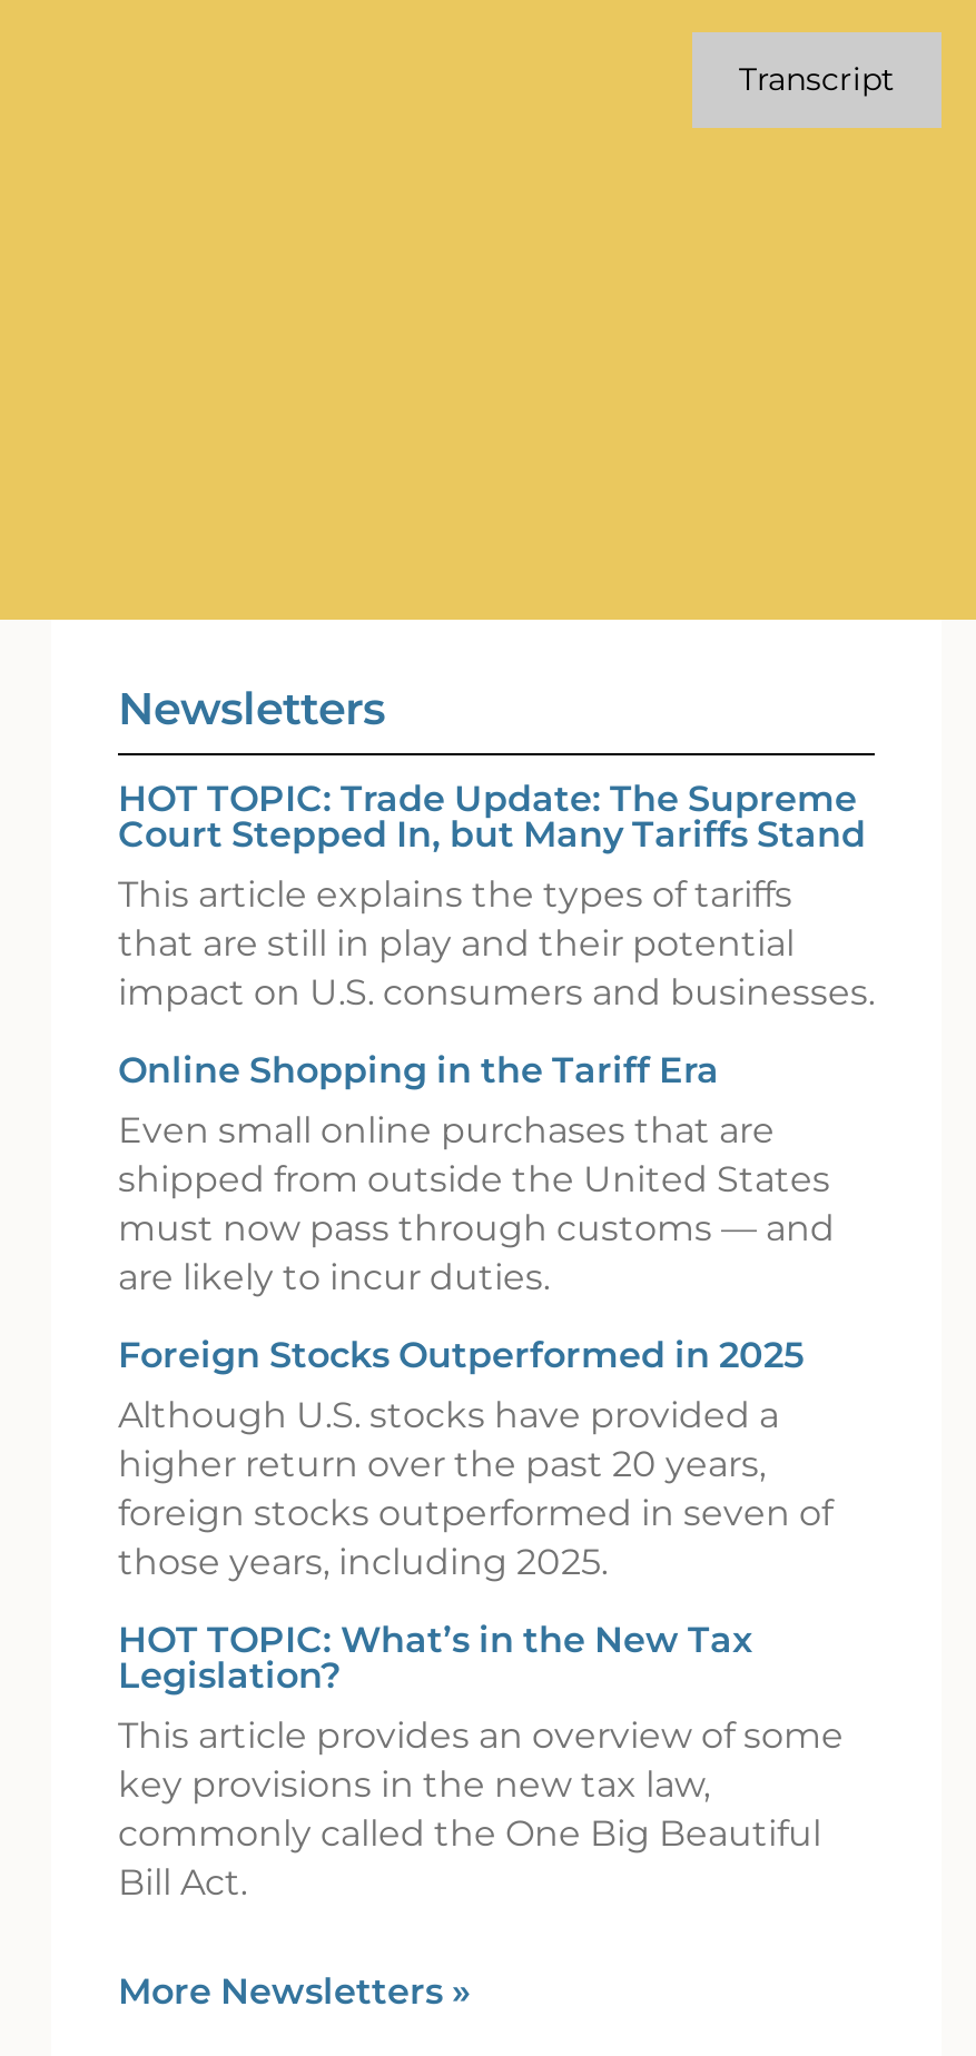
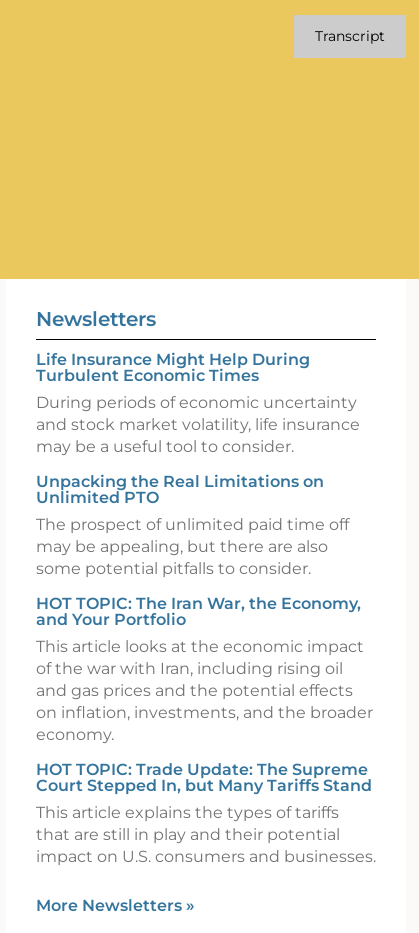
+ Life Insurance Might Help During
+ Turbulent Economic Times
+ During periods of economic uncertainty
+ and stock market volatility, life insurance
+ may be a useful tool to consider.
+ Unpacking the Real Limitations on
+ Unlimited PTO
+ The prospect of unlimited paid time off
+ may be appealing, but there are also
+ some potential pitfalls to consider.
+ HOT TOPIC: The Iran War, the Economy,
+ and Your Portfolio
+ This article looks at the economic impact
+ of the war with Iran, including rising oil
+ and gas prices and the potential effects
+ on inflation, investments, and the broader
+ economy.

moved down: HOT TOPIC: Trade Update: The Supreme | Court Stepped In, but Many Tariffs Stand | This article explains the types of tariffs | that are still in play and their potential | impact on U.S. consumers and businesses.

- Online Shopping in the Tariff Era
- Even small online purchases that are
- shipped from outside the United States
- must now pass through customs — and
- are likely to incur duties.
- Foreign Stocks Outperformed in 2025
- Although U.S. stocks have provided a
- higher return over the past 20 years,
- foreign stocks outperformed in seven of
- those years, including 2025.
- HOT TOPIC: What’s in the New Tax
- Legislation?
- This article provides an overview of some
- key provisions in the new tax law,
- commonly called the One Big Beautiful
- Bill Act.
